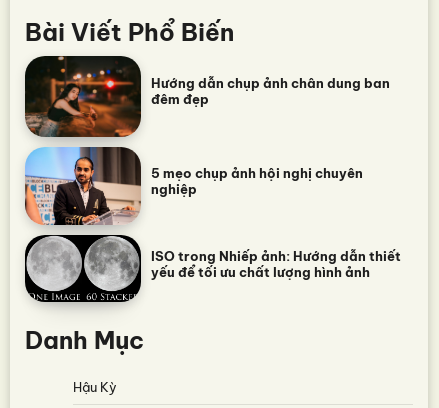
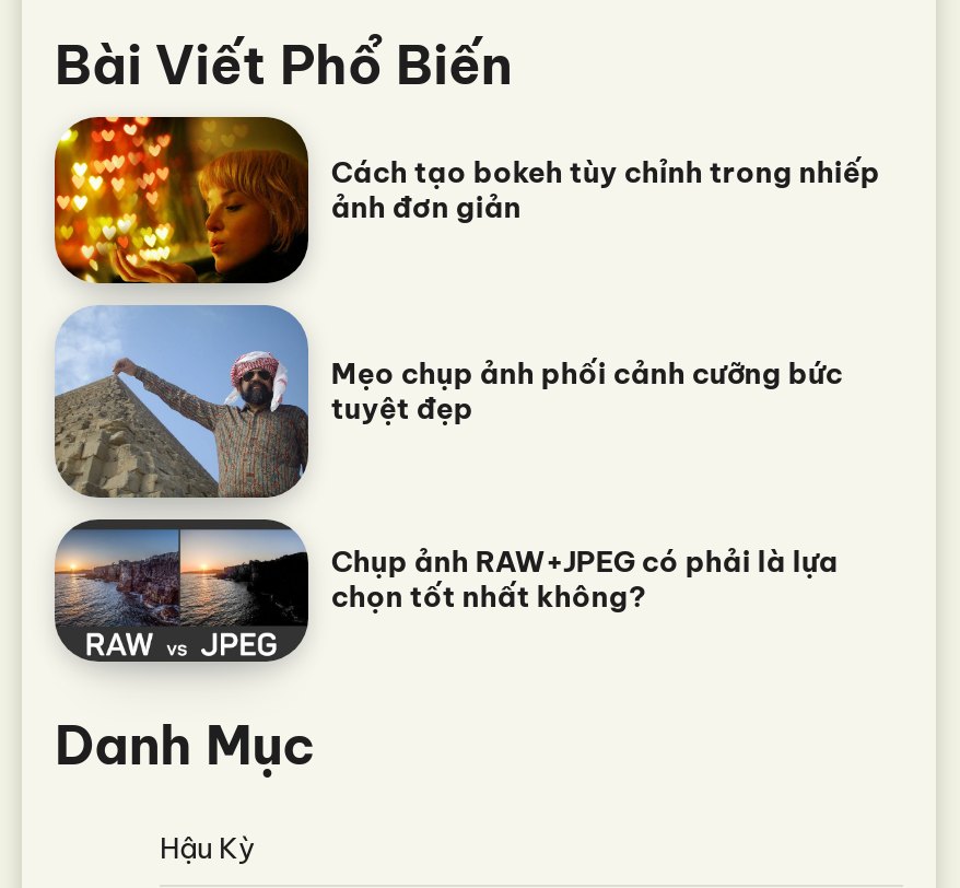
- [image]
- Hướng dẫn chụp ảnh chân dung ban
- đêm đẹp
+ [image]
+ Cách tạo bokeh tùy chỉnh trong nhiếp
+ ảnh đơn giản

- 5 mẹo chụp ảnh hội nghị chuyên
- nghiệp
+ Mẹo chụp ảnh phối cảnh cưỡng bức
+ tuyệt đẹp

- [image]
- ISO trong Nhiếp ảnh: Hướng dẫn thiết
- yếu để tối ưu chất lượng hình ảnh
+ [image]
+ Chụp ảnh RAW+JPEG có phải là lựa
+ chọn tốt nhất không?
